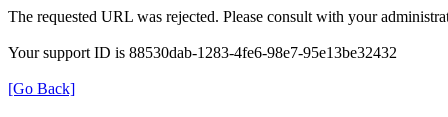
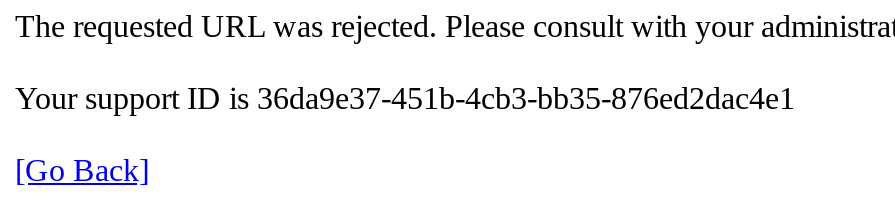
- Your support ID is 88530dab-1283-4fe6-98e7-95e13be32432
+ Your support ID is 36da9e37-451b-4cb3-bb35-876ed2dac4e1
